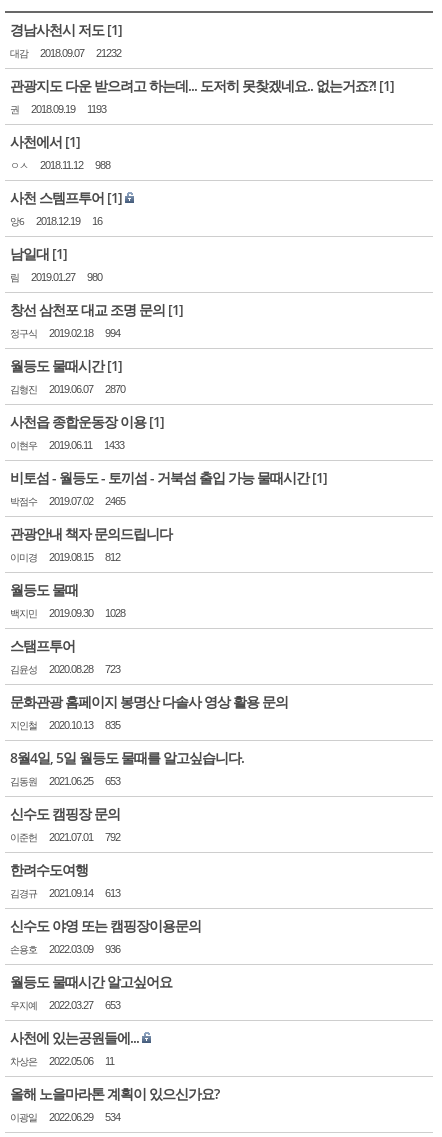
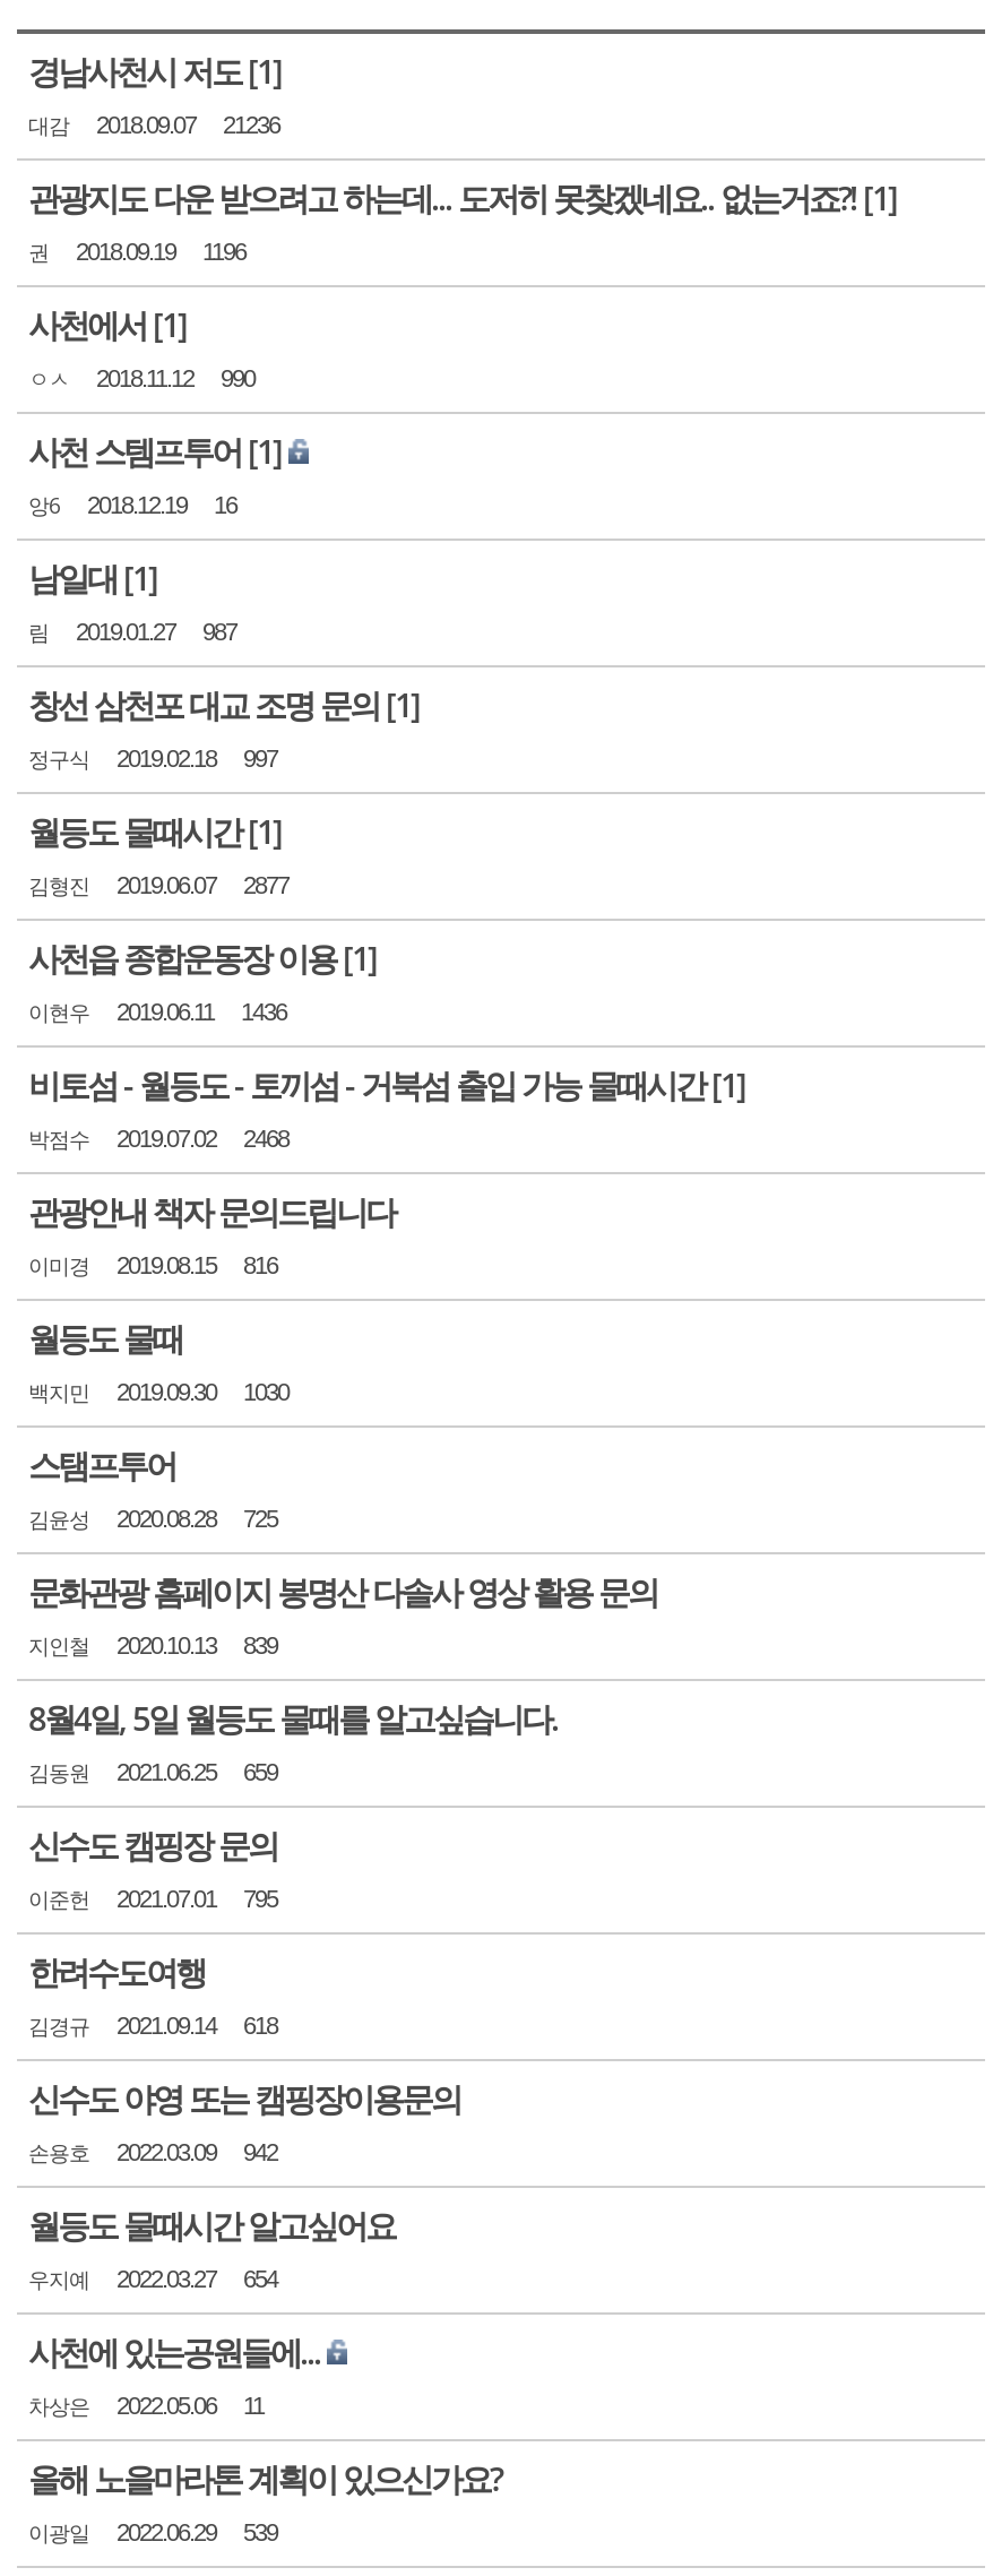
- 대감 2018.09.07 21232
+ 대감 2018.09.07 21236

- 권 2018.09.19 1193
+ 권 2018.09.19 1196

- 988
+ 990

- 림 2019.01.27 980
+ 림 2019.01.27 987

- 정구식 2019.02.18 994
+ 정구식 2019.02.18 997

- 김형진 2019.06.07 2870
+ 김형진 2019.06.07 2877

- 이현우 2019.06.11 1433
+ 이현우 2019.06.11 1436

- 박점수 2019.07.02 2465
+ 박점수 2019.07.02 2468

- 이미경 2019.08.15 812
+ 이미경 2019.08.15 816

- 백지민 2019.09.30 1028
+ 백지민 2019.09.30 1030

- 김윤성 2020.08.28 723
+ 김윤성 2020.08.28 725

- 지인철 2020.10.13 835
+ 지인철 2020.10.13 839

- 김동원 2021.06.25 653
+ 김동원 2021.06.25 659

- 이준헌 2021.07.01 792
+ 이준헌 2021.07.01 795

- 김경규 2021.09.14 613
+ 김경규 2021.09.14 618

- 손용호 2022.03.09 936
+ 손용호 2022.03.09 942

- 우지예 2022.03.27 653
+ 우지예 2022.03.27 654

- 이광일 2022.06.29 534
+ 이광일 2022.06.29 539
